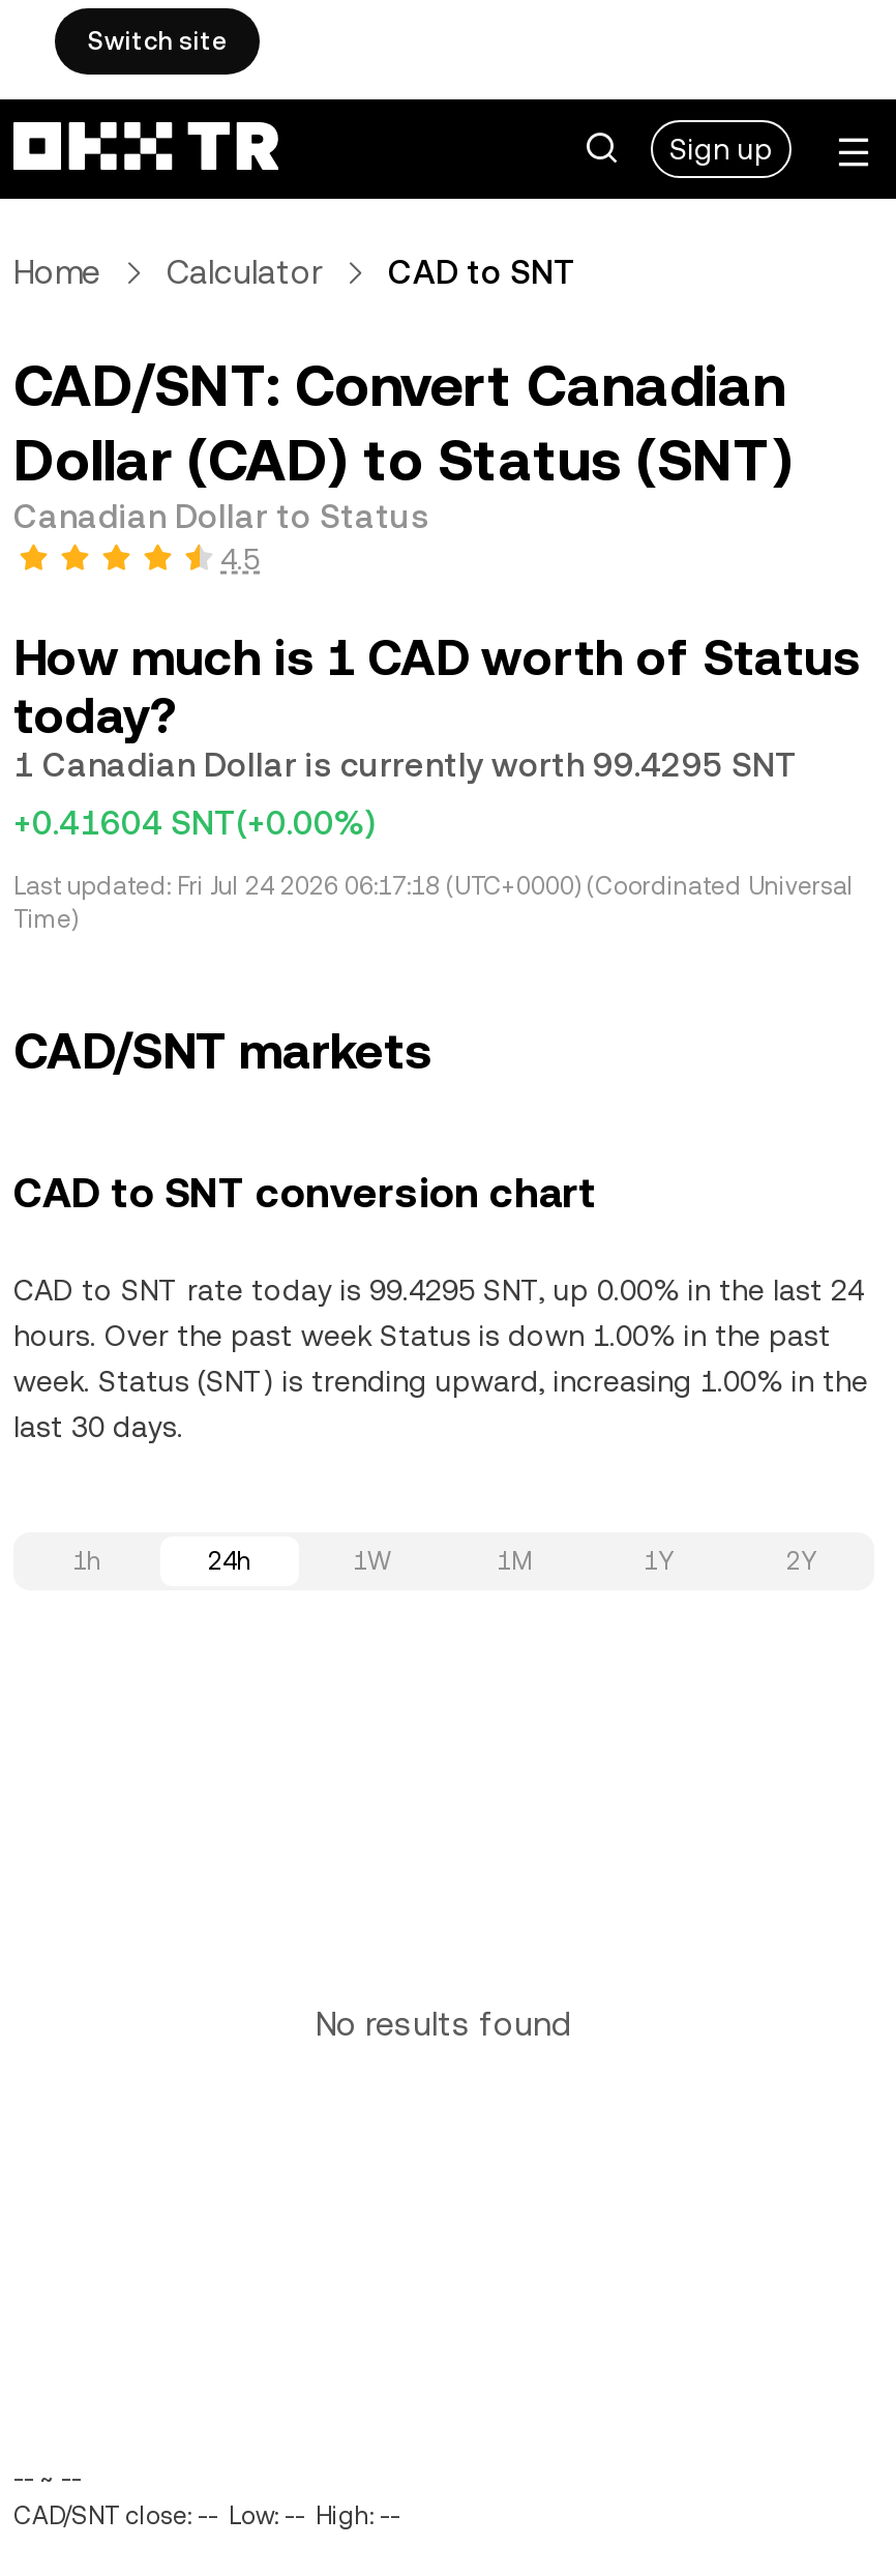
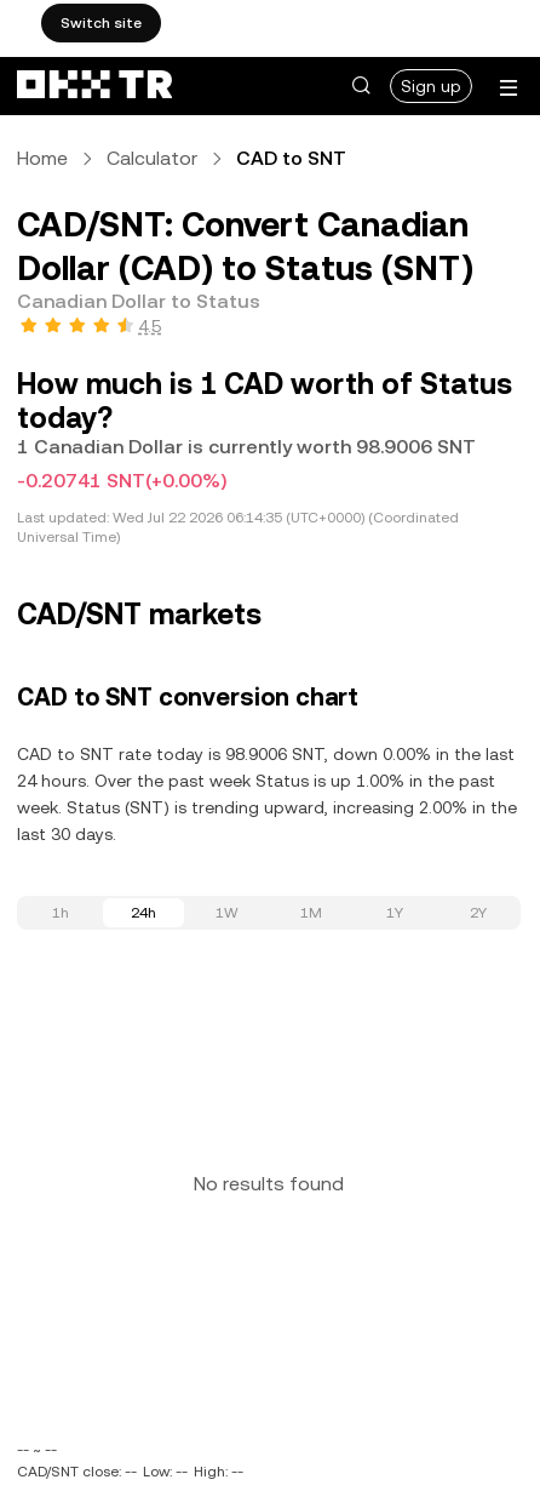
- 1 Canadian Dollar is currently worth 99.4295 SNT
+ 1 Canadian Dollar is currently worth 98.9006 SNT

- +0.41604 SNT(+0.00%)
+ -0.20741 SNT(+0.00%)

- Last updated: Fri Jul 24 2026 06:17:18 (UTC+0000) (Coordinated Universal
- Time)
+ Last updated: Wed Jul 22 2026 06:14:35 (UTC+0000) (Coordinated
+ Universal Time)

- CAD to SNT rate today is 99.4295 SNT, up 0.00% in the last 24
- hours. Over the past week Status is down 1.00% in the past
- week. Status (SNT) is trending upward, increasing 1.00% in the
+ CAD to SNT rate today is 98.9006 SNT, down 0.00% in the last
+ 24 hours. Over the past week Status is up 1.00% in the past
+ week. Status (SNT) is trending upward, increasing 2.00% in the
